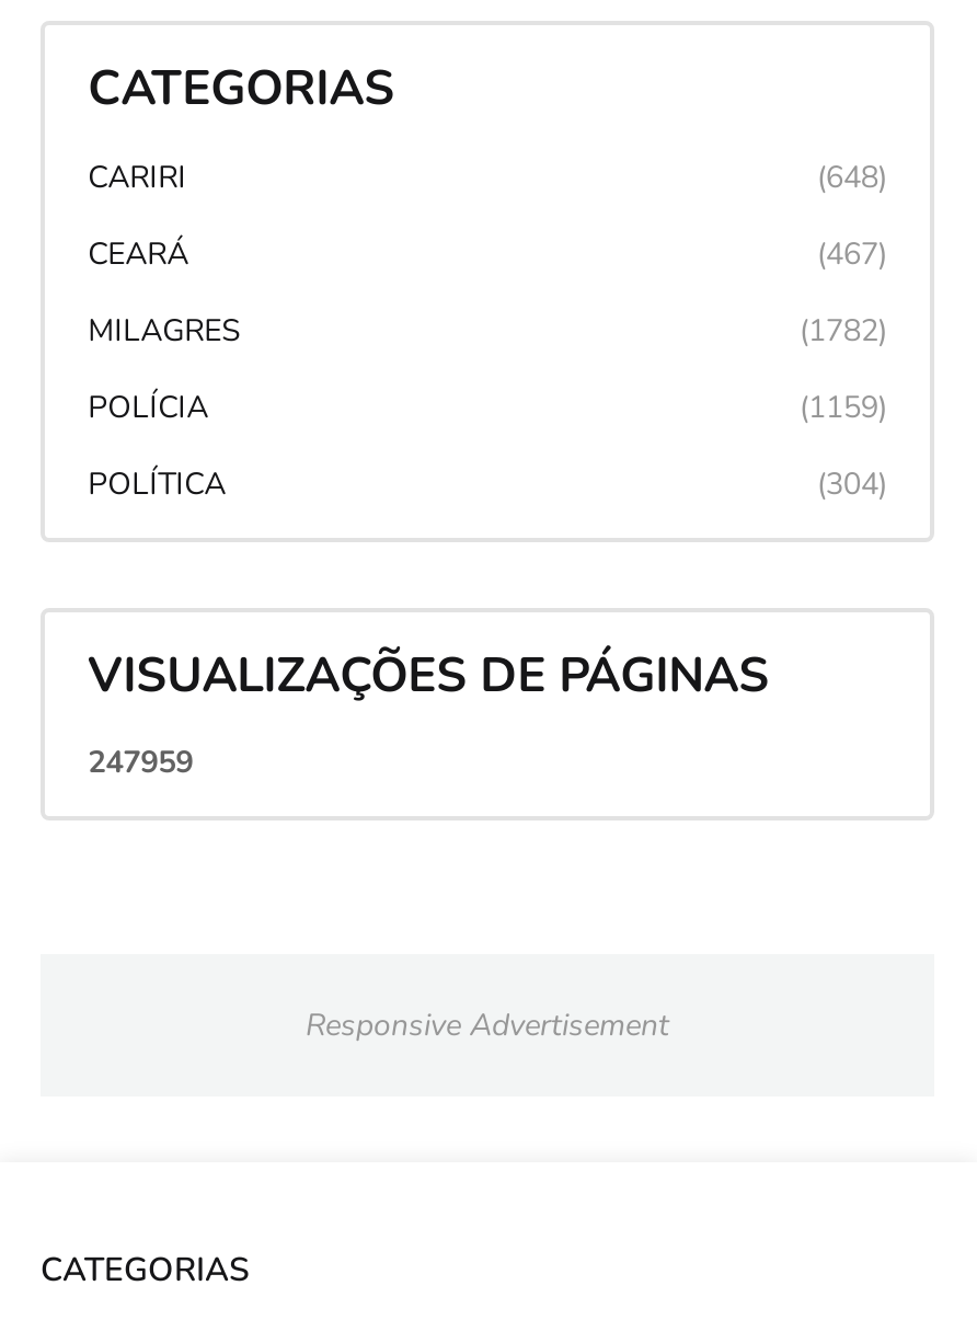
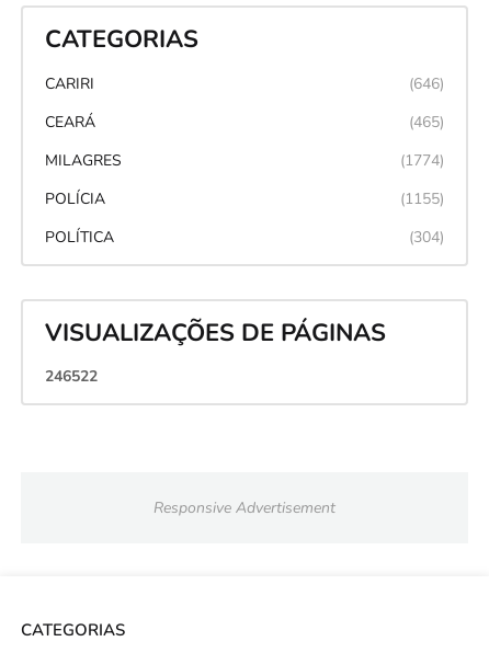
- (648)
+ (646)

- (467)
+ (465)

- (1782)
+ (1774)

- (1159)
+ (1155)

- 247959
+ 246522
